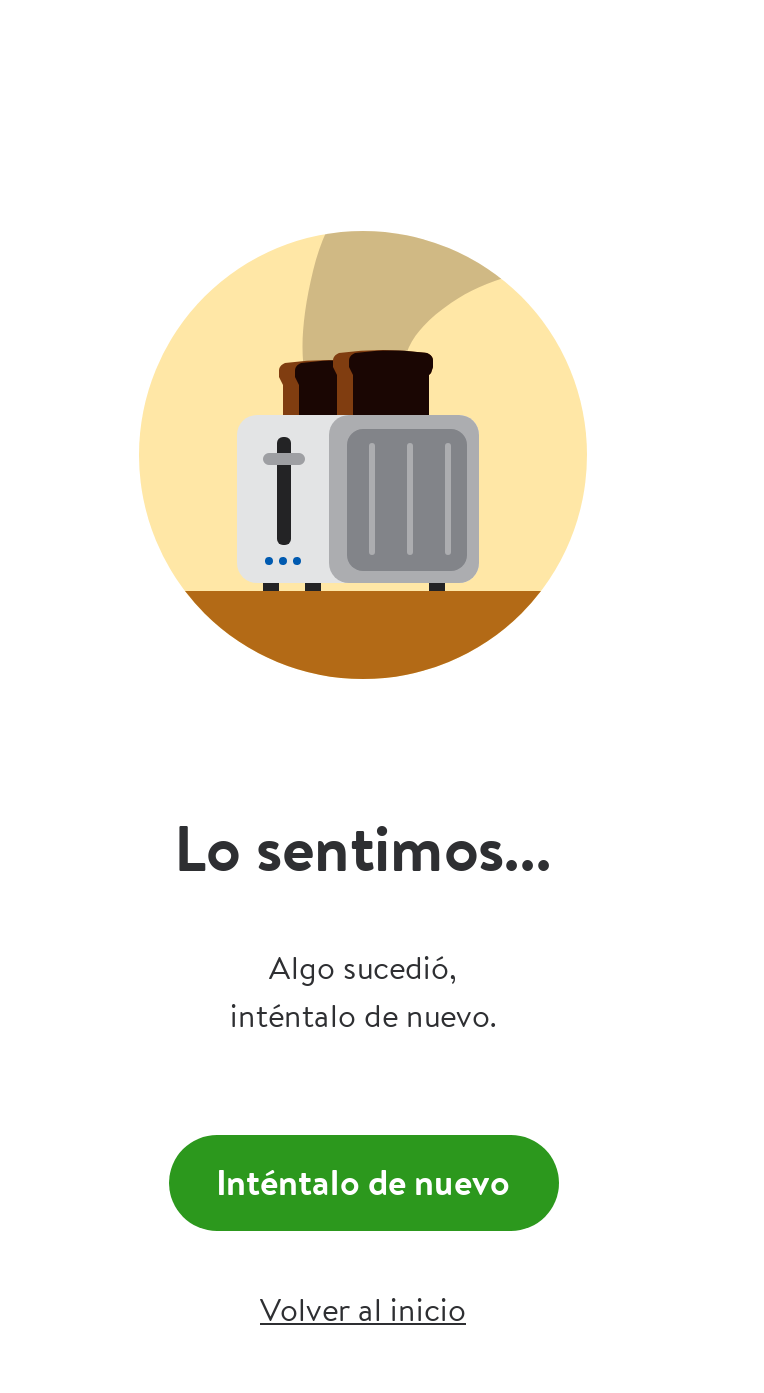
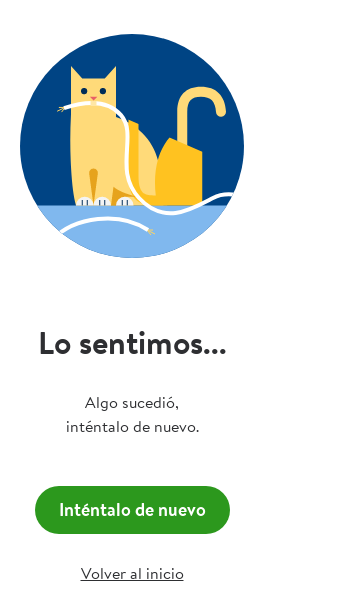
- [image]
+ [image]
